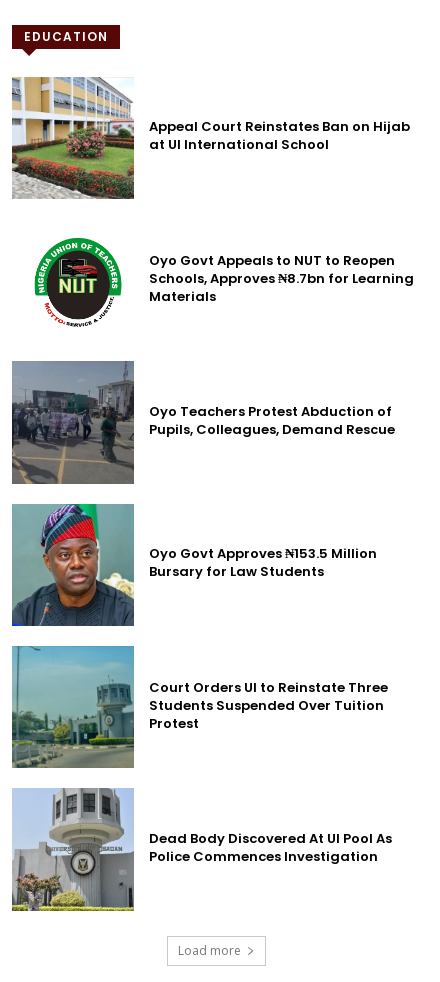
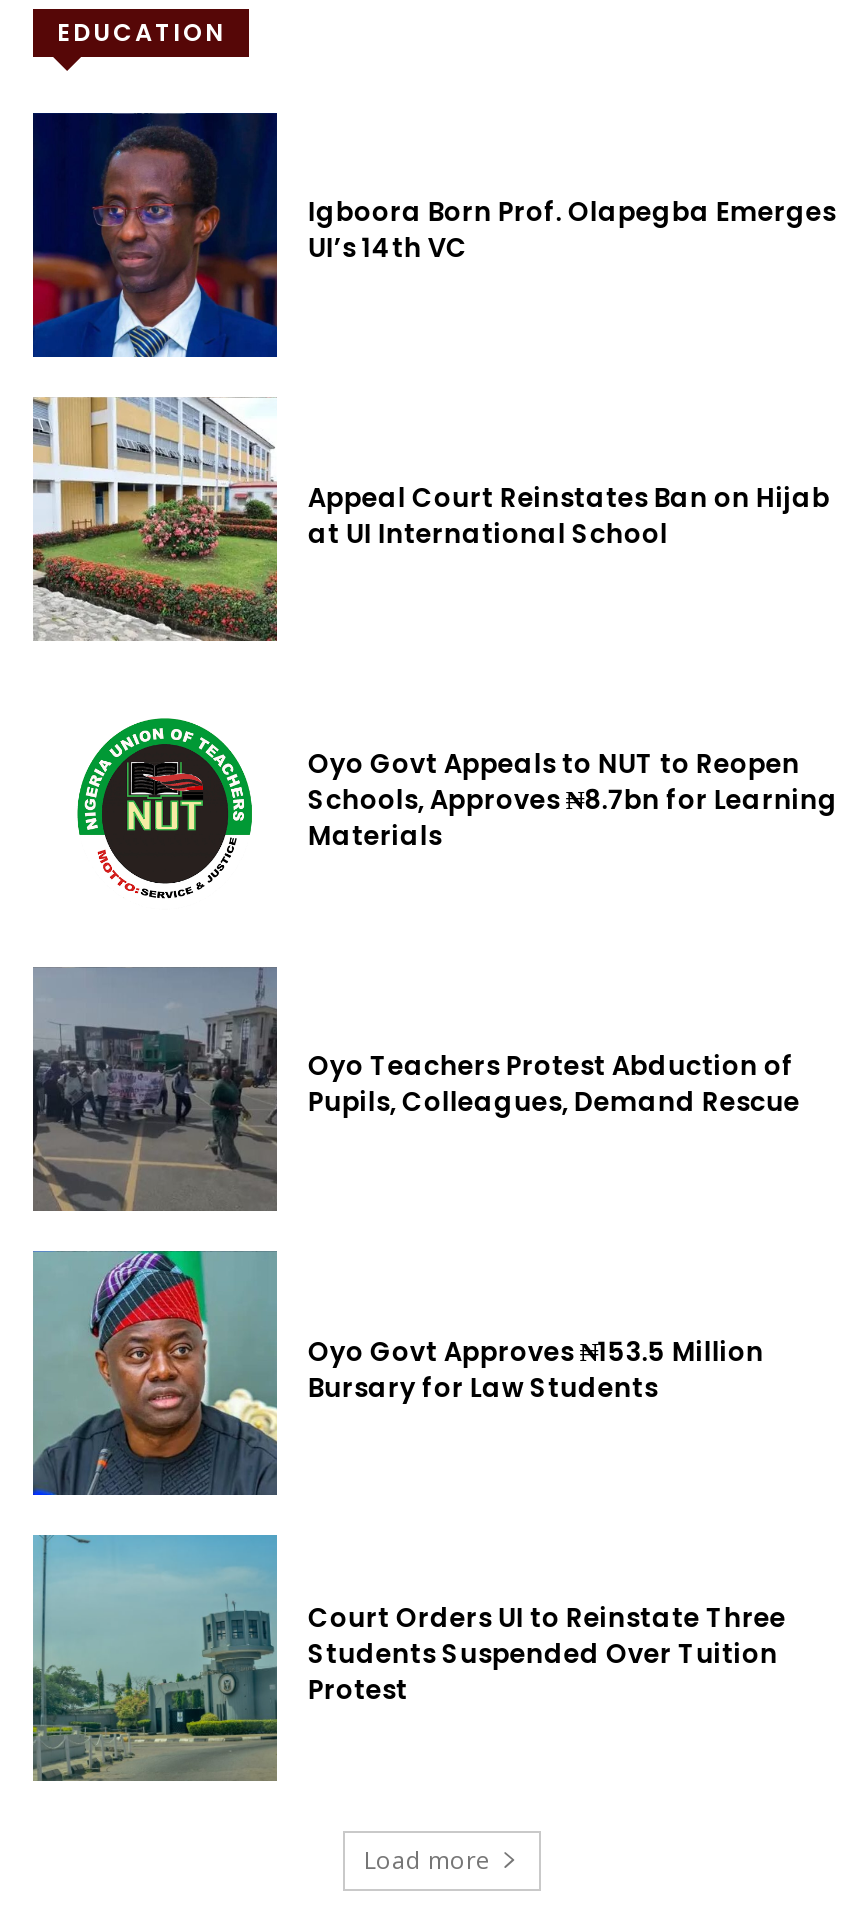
+ [image]
+ Igboora Born Prof. Olapegba Emerges
+ UI’s 14th VC

moved down: [image] | Appeal Court Reinstates Ban on Hijab | at UI International School | ... | Students Suspended Over Tuition | Protest

- [image]
- Dead Body Discovered At UI Pool As
- Police Commences Investigation
